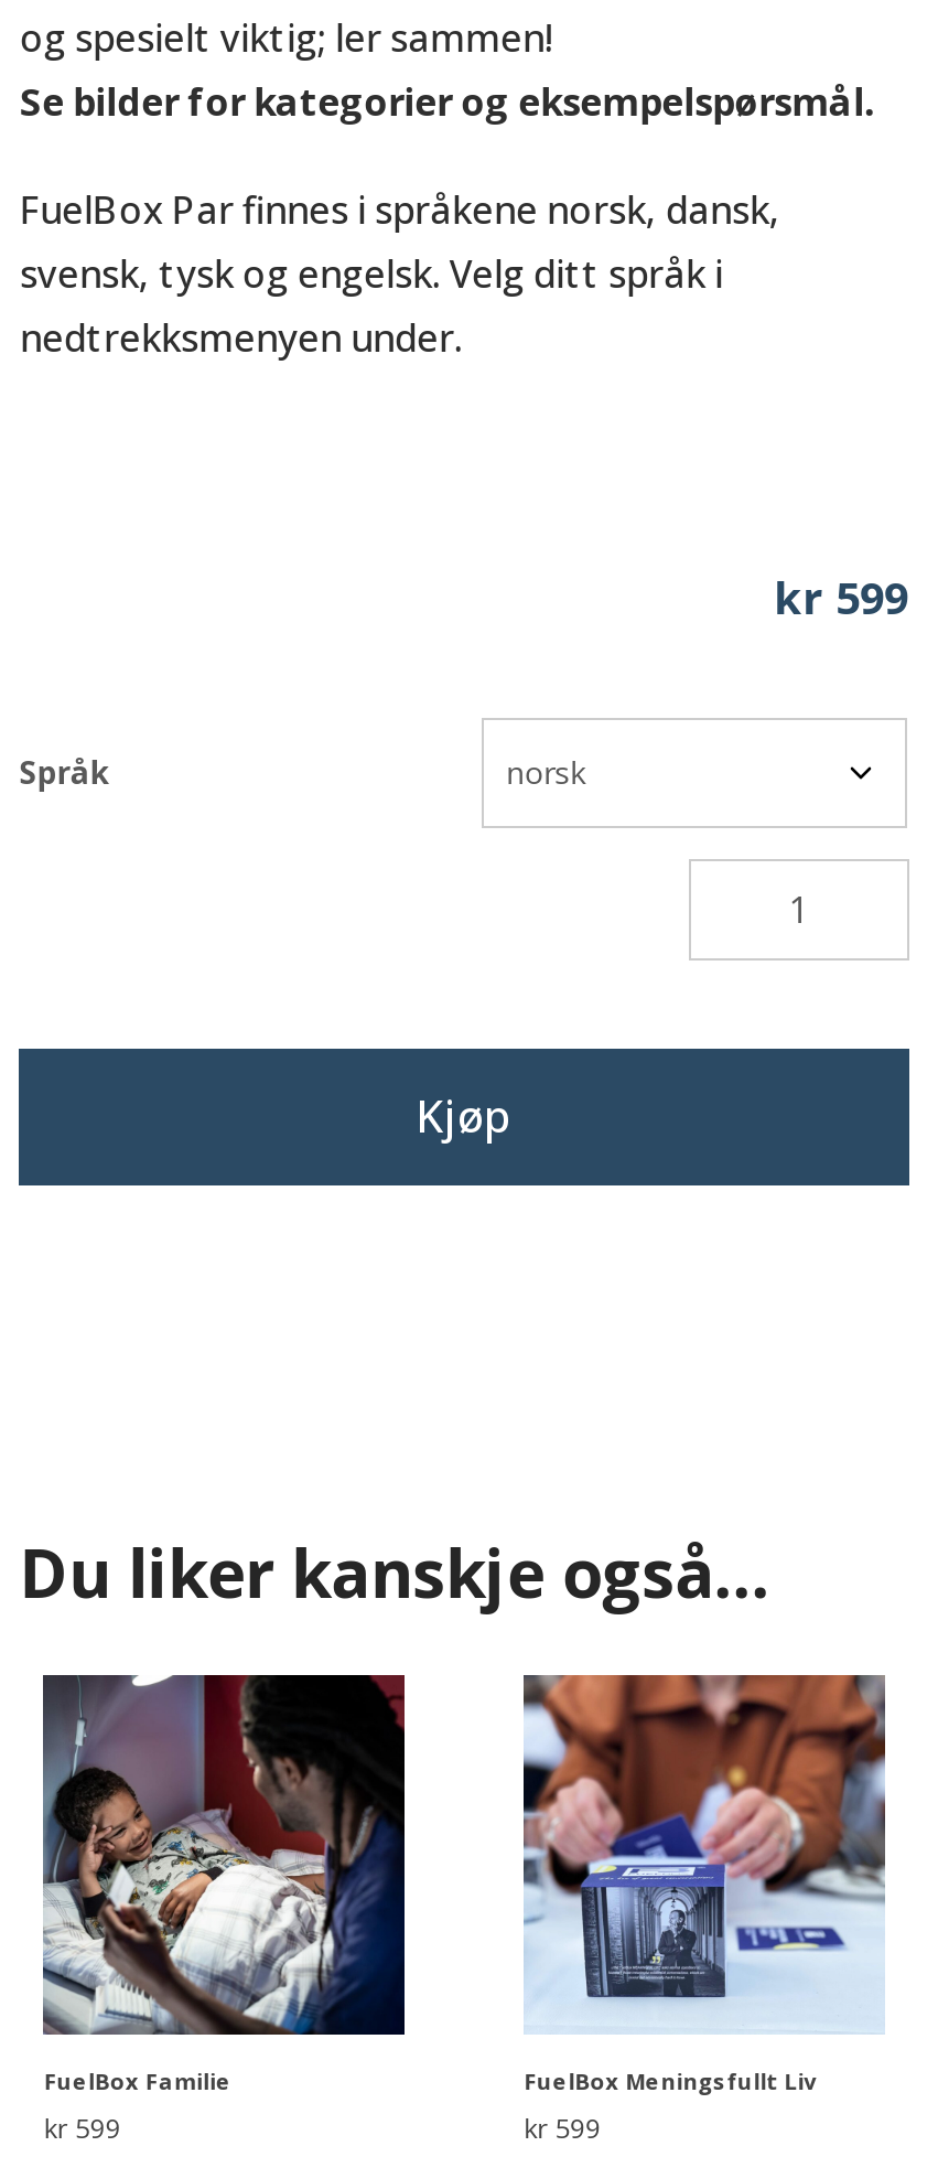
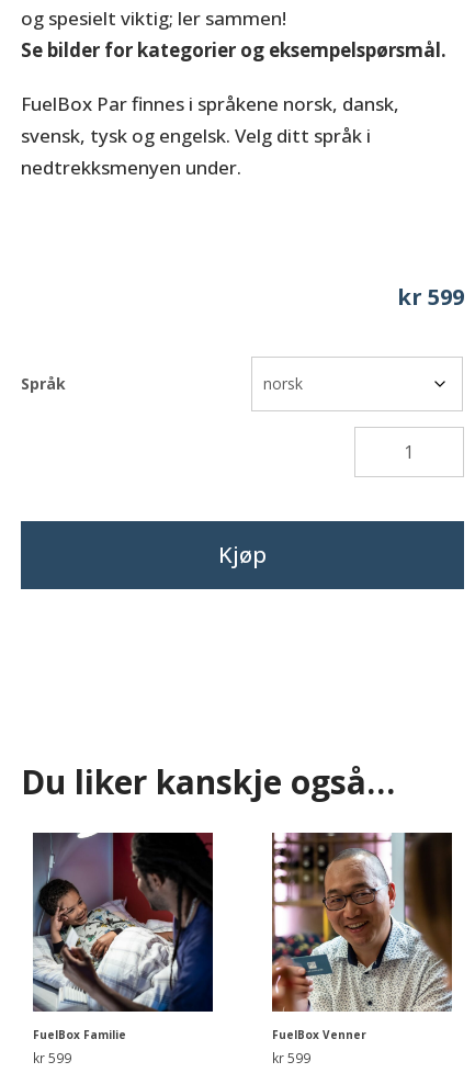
- [image]
- FuelBox Meningsfullt Liv
+ [image]
+ FuelBox Venner
